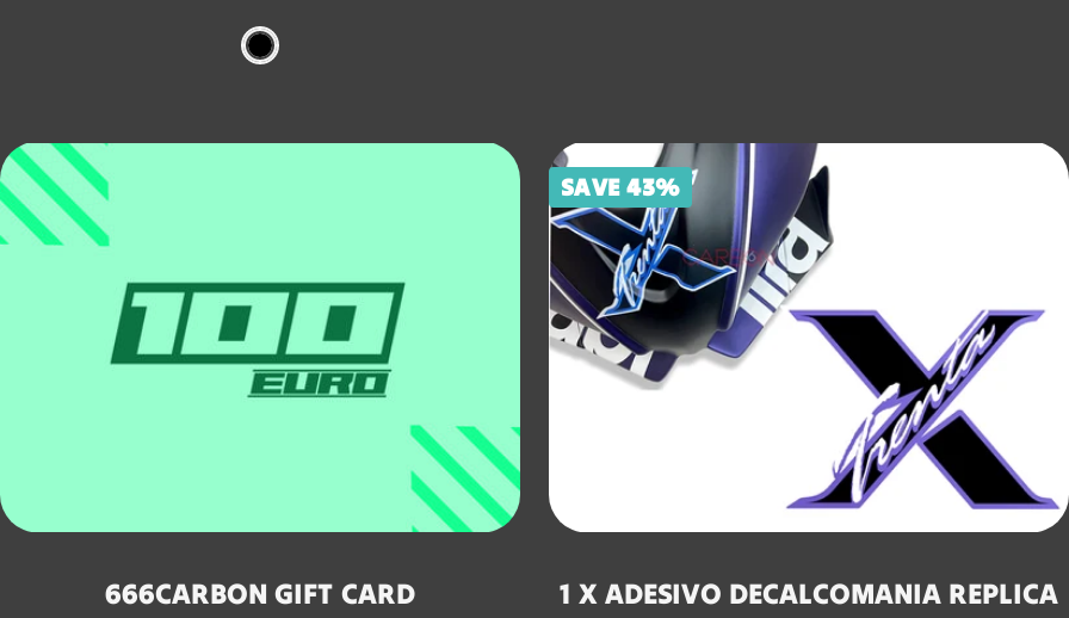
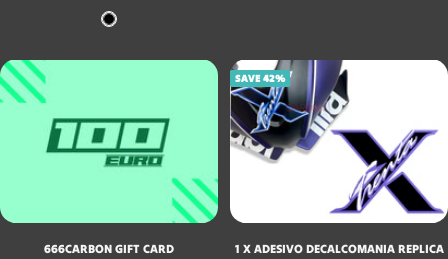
- SAVE 43%
+ SAVE 42%
